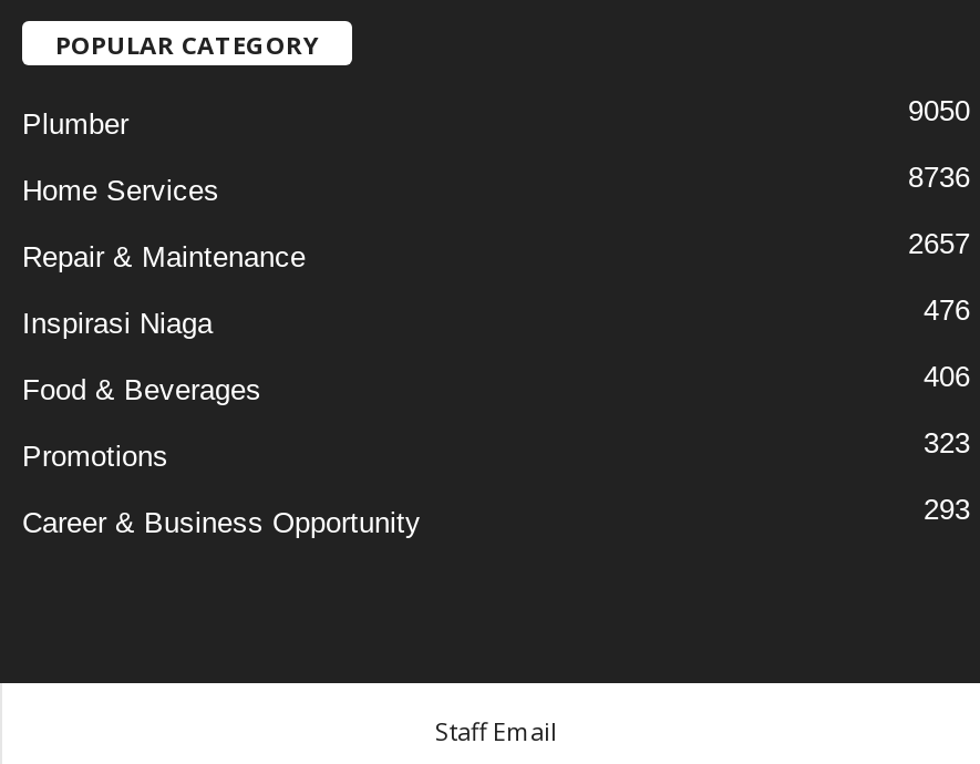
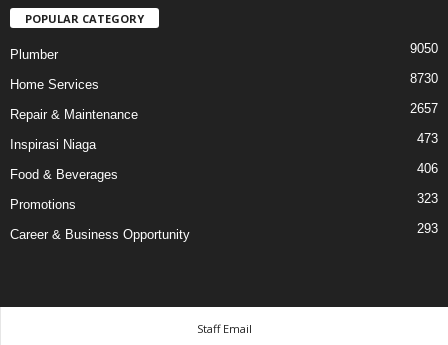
- 8736
+ 8730

- 476
+ 473
